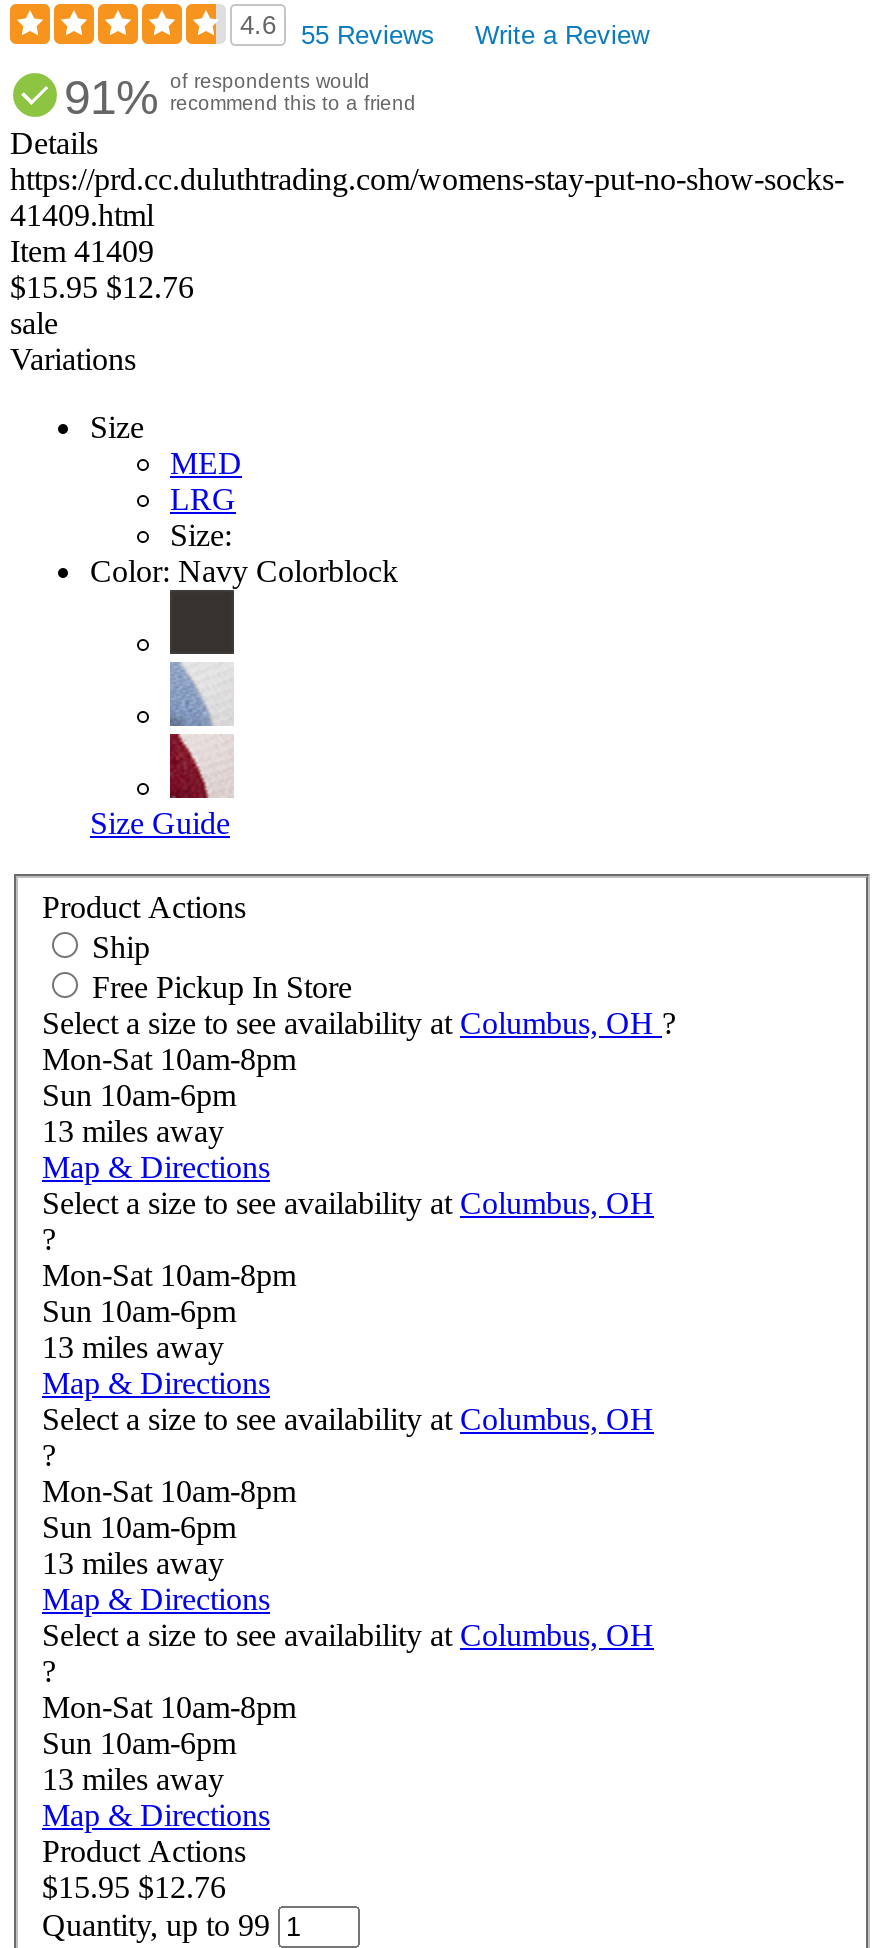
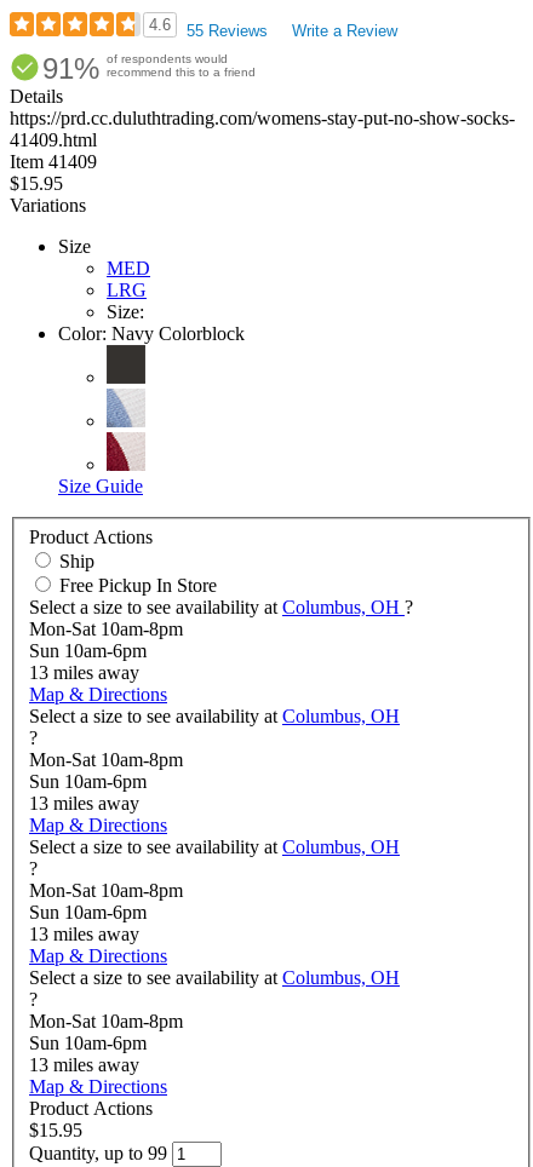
- $15.95 $12.76
- sale
+ $15.95

- $15.95 $12.76
+ $15.95
